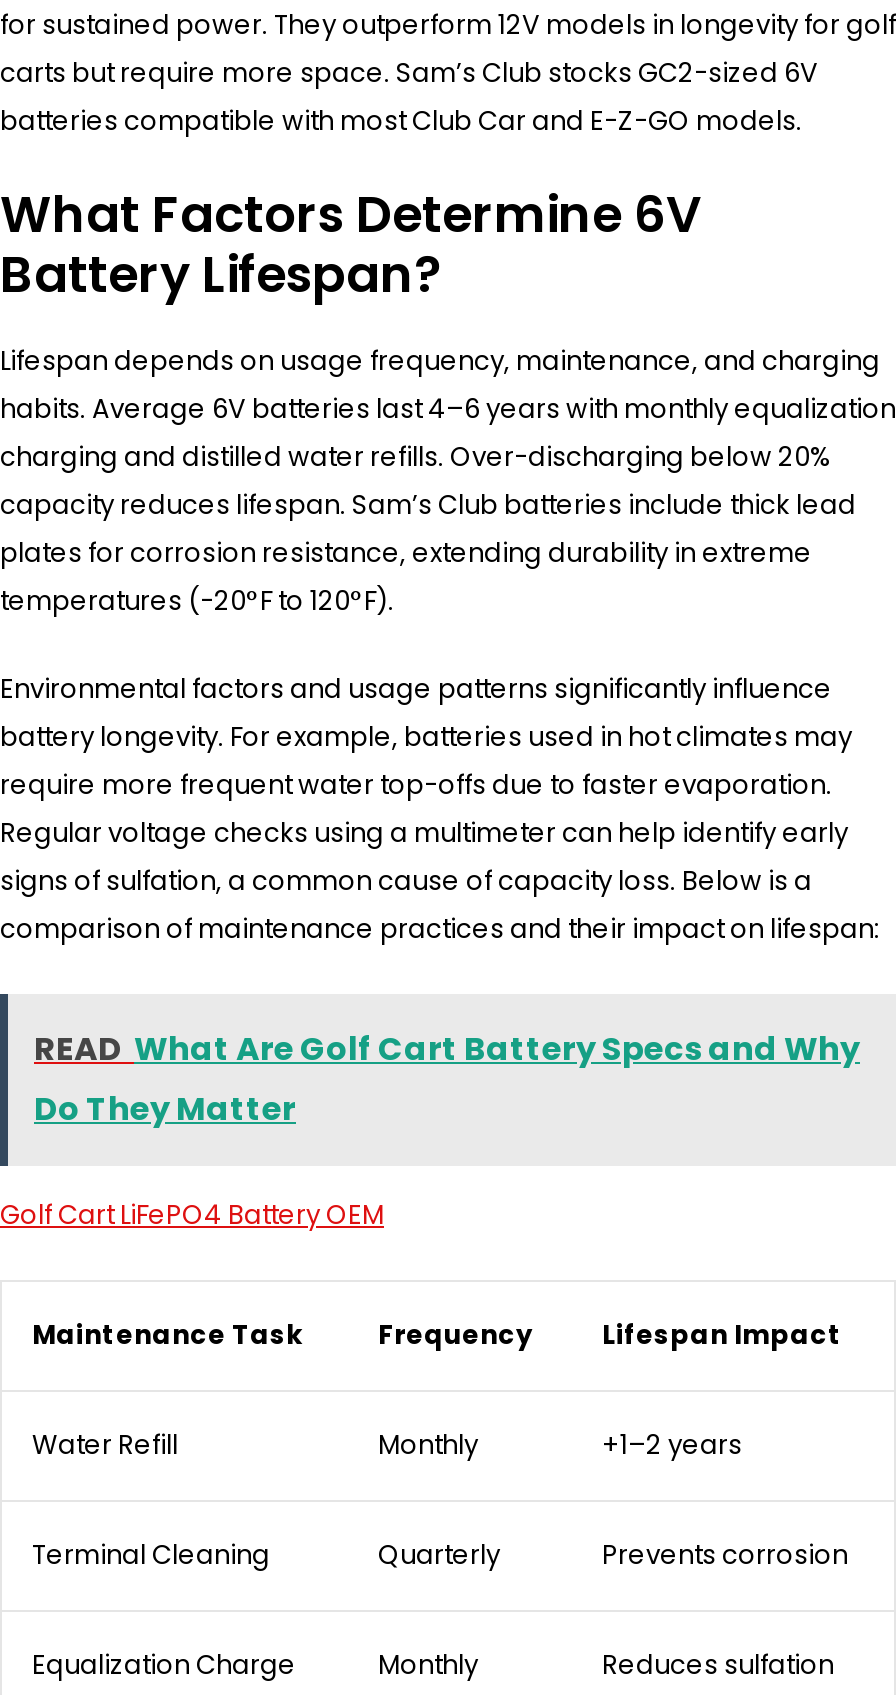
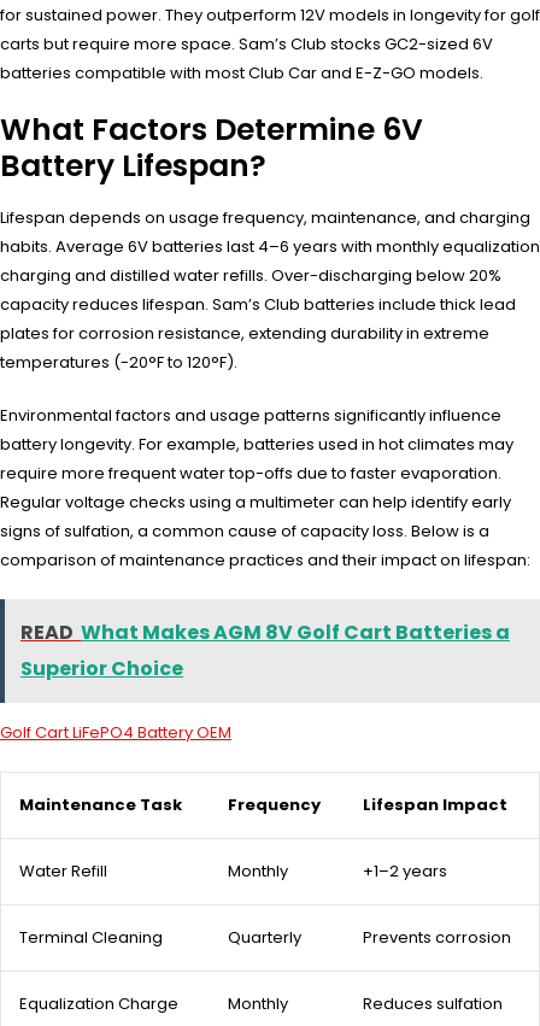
- READ What Are Golf Cart Battery Specs and Why
- Do They Matter
+ READ What Makes AGM 8V Golf Cart Batteries a
+ Superior Choice
